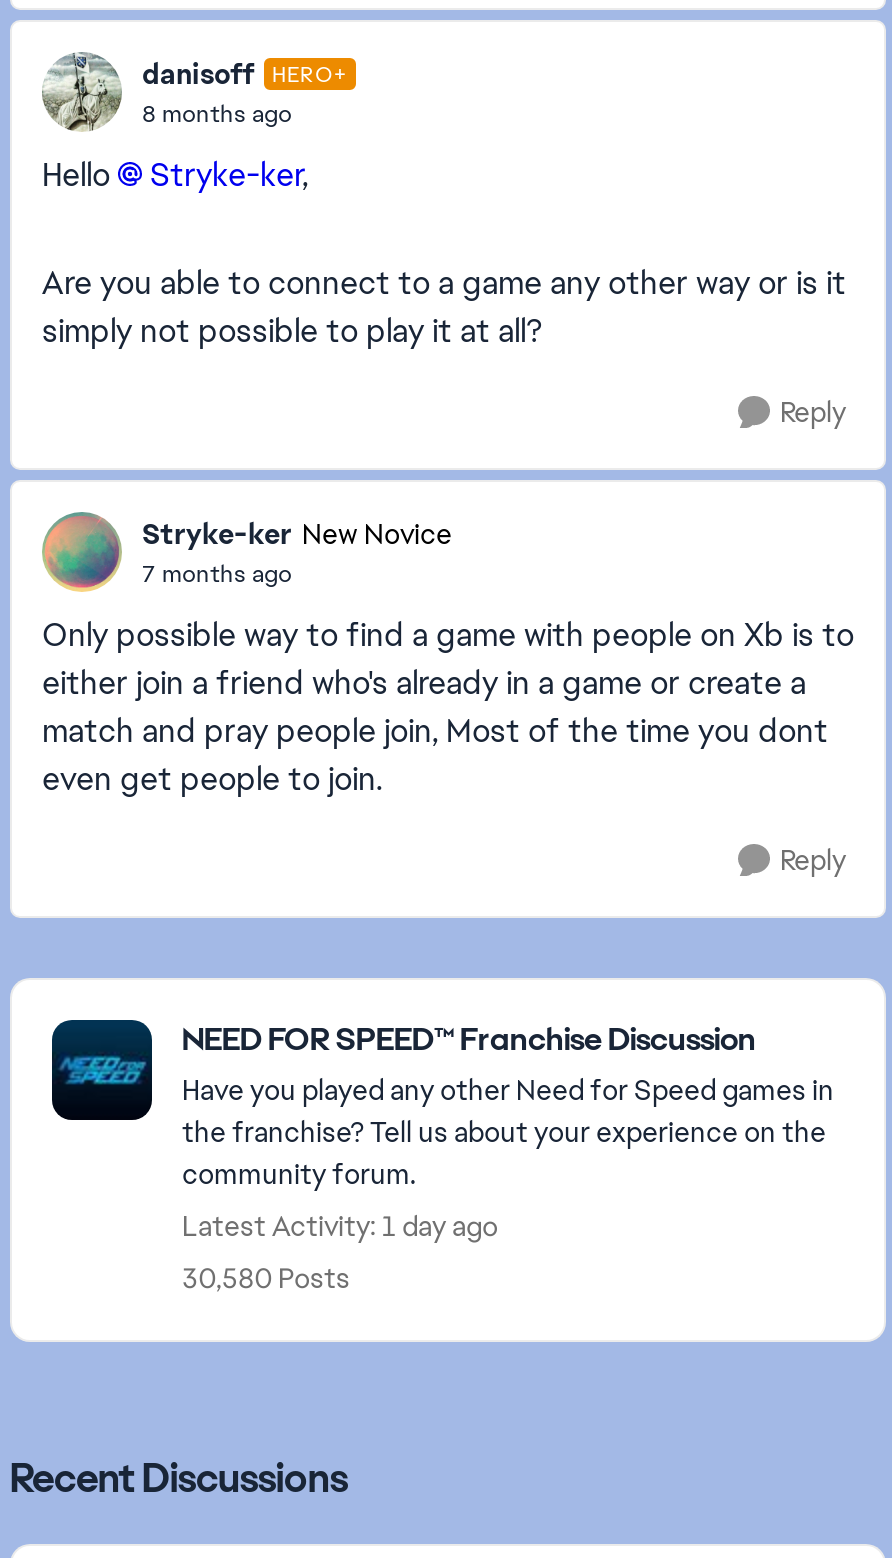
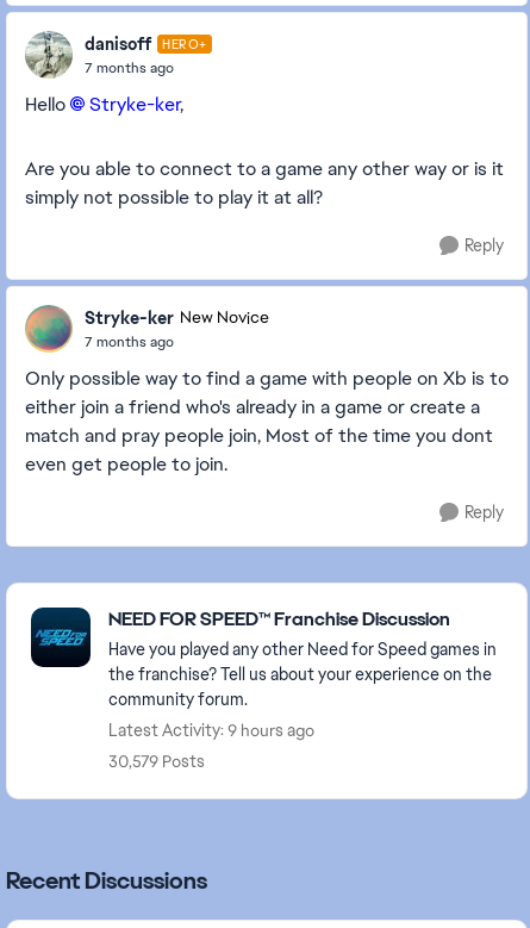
- 8 months ago
+ 7 months ago

- Latest Activity: 1 day ago
+ Latest Activity: 9 hours ago

- 30,580 Posts
+ 30,579 Posts
